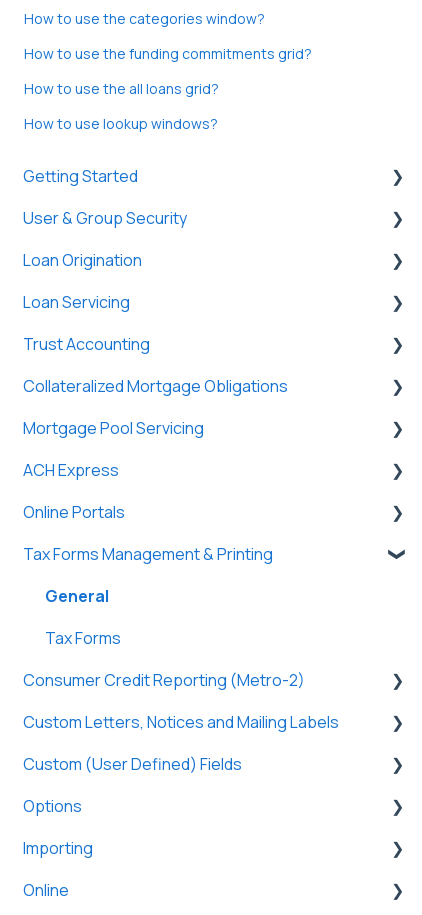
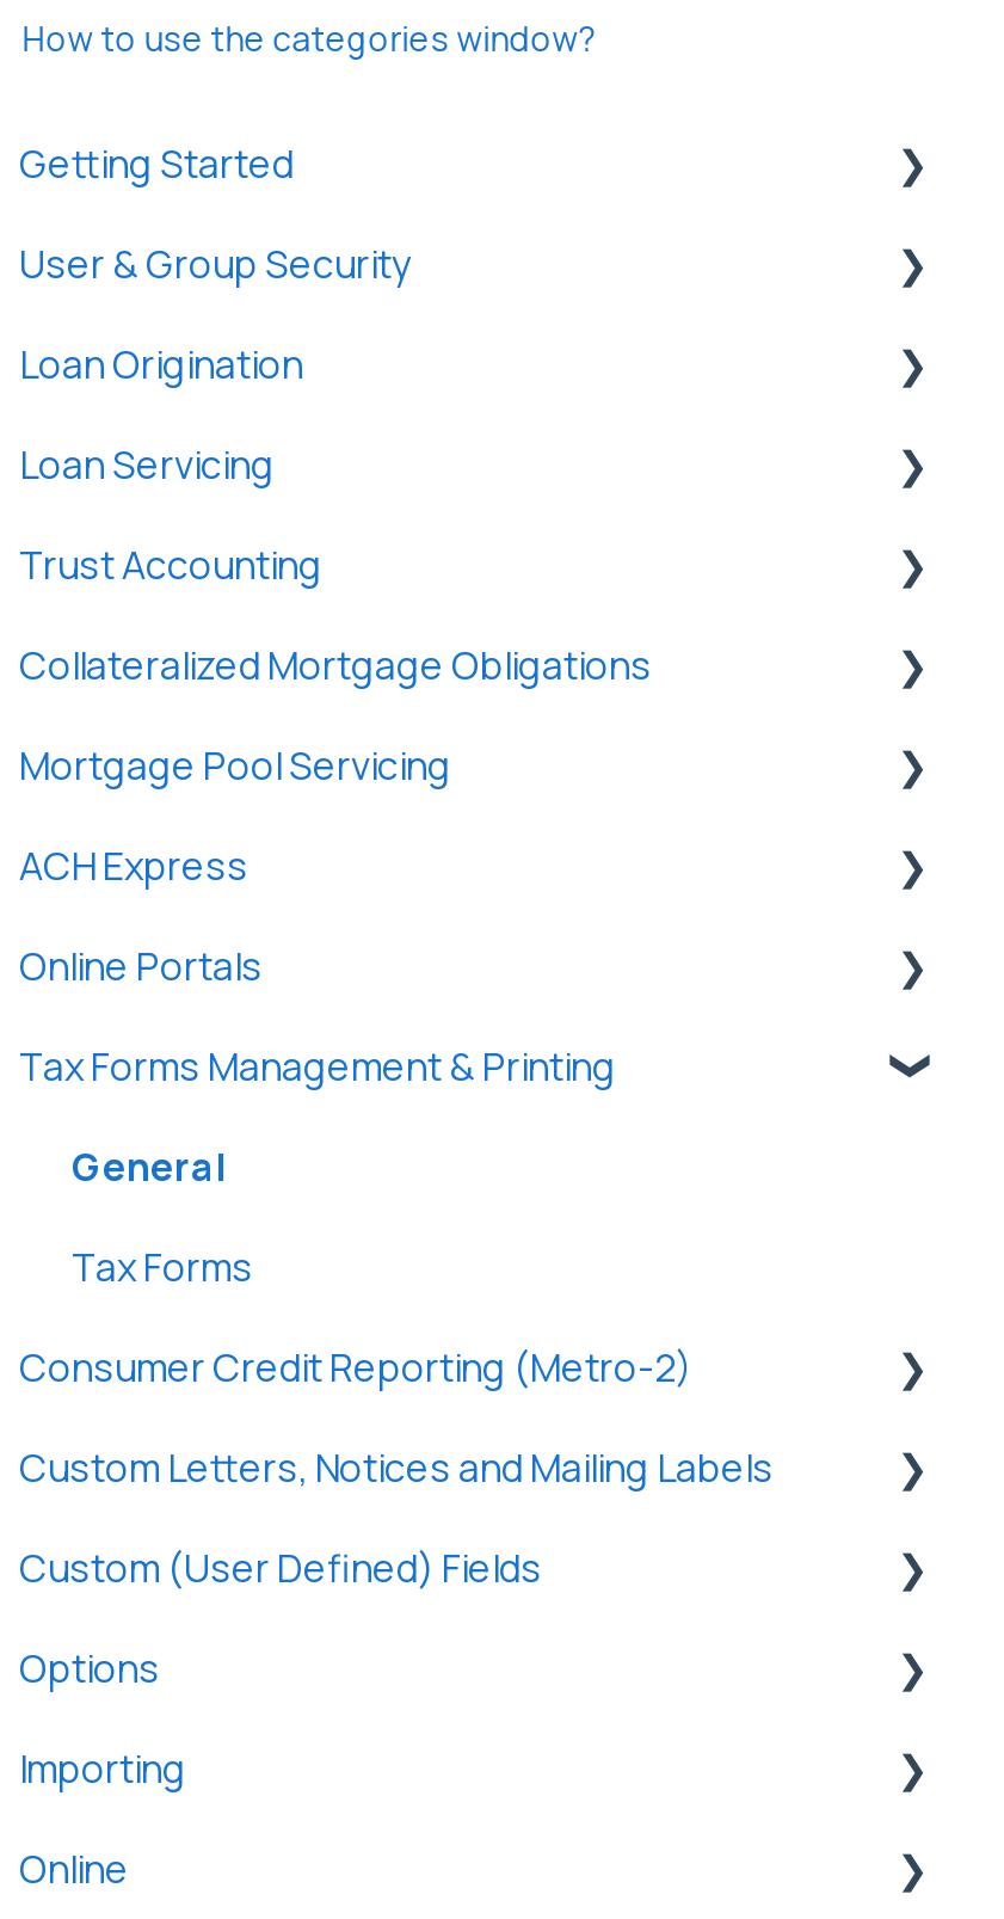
- How to use the funding commitments grid?
- How to use the all loans grid?
- How to use lookup windows?
